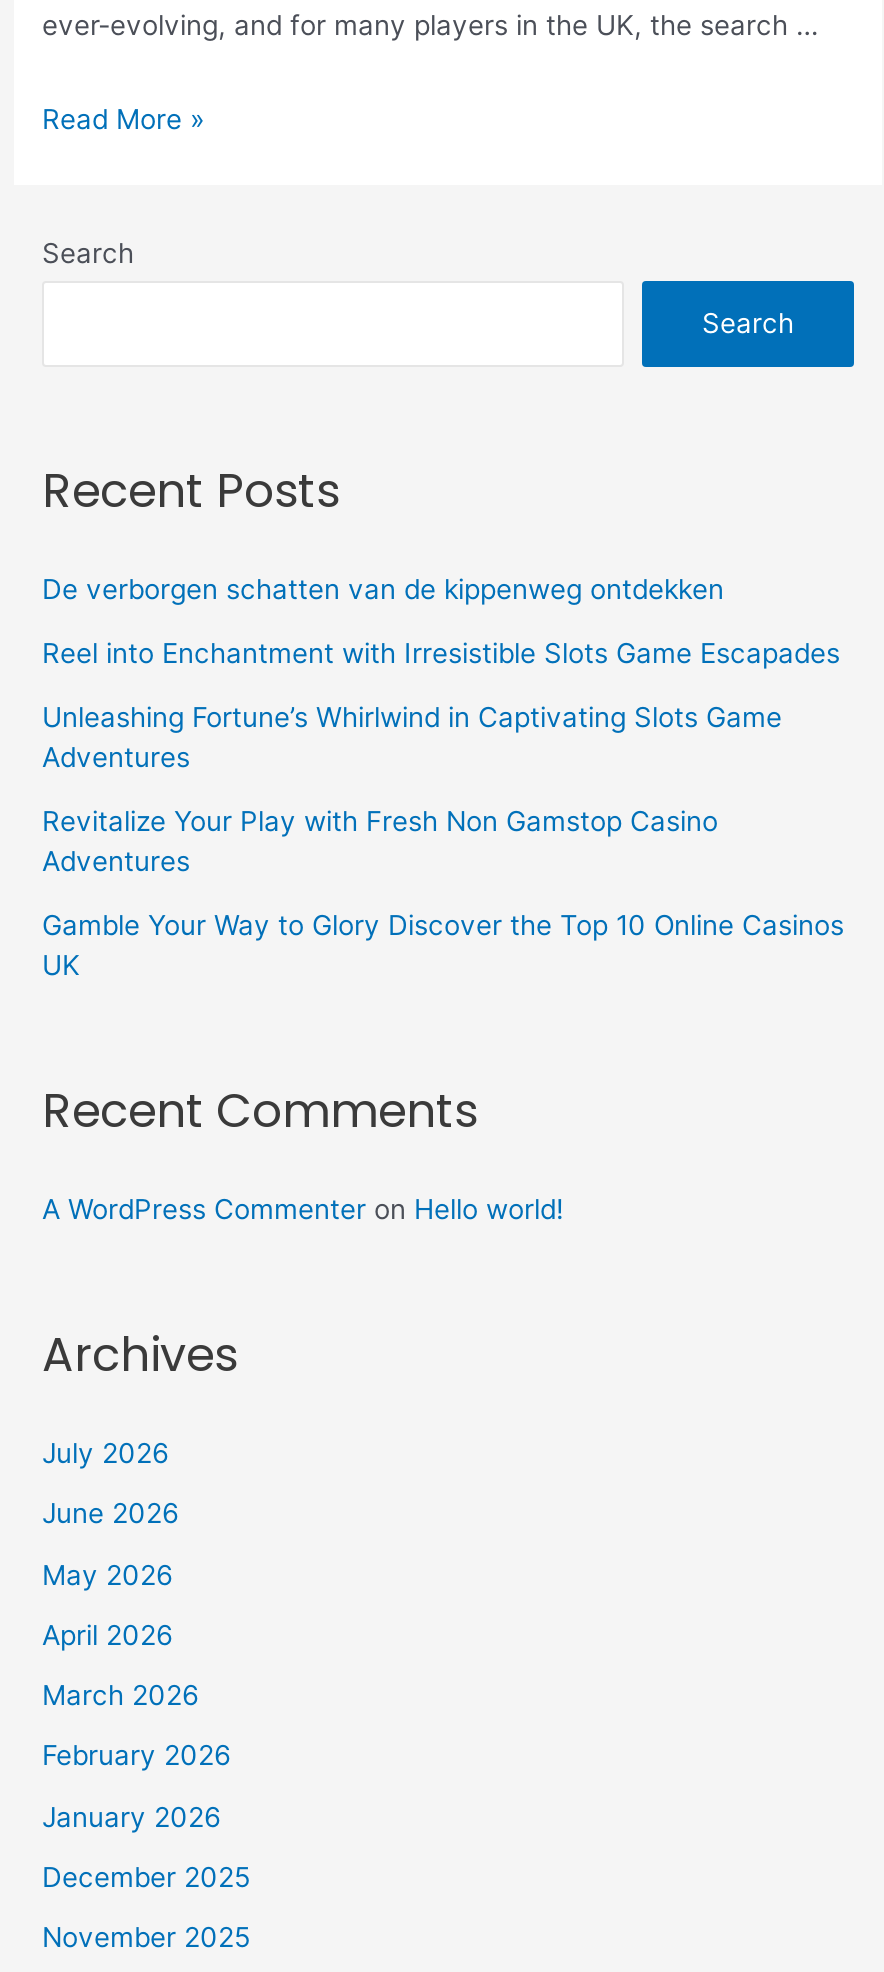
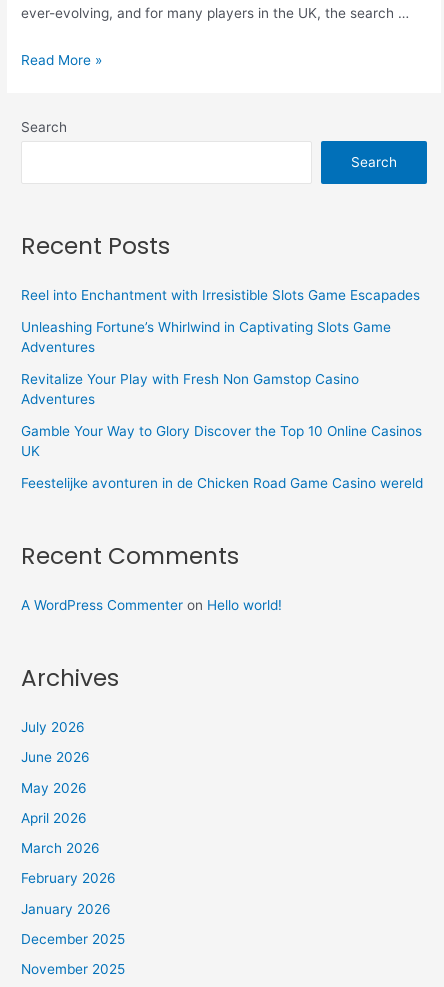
- De verborgen schatten van de kippenweg ontdekken

moved up: Reel into Enchantment with Irresistible Slots Game Escapades | Unleashing Fortune’s Whirlwind in Captivating Slots Game | Adventures | Revitalize Your Play with Fresh Non Gamstop Casino | Adventures | Gamble Your Way to Glory Discover the Top 10 Online Casinos | UK

+ Feestelijke avonturen in de Chicken Road Game Casino wereld
